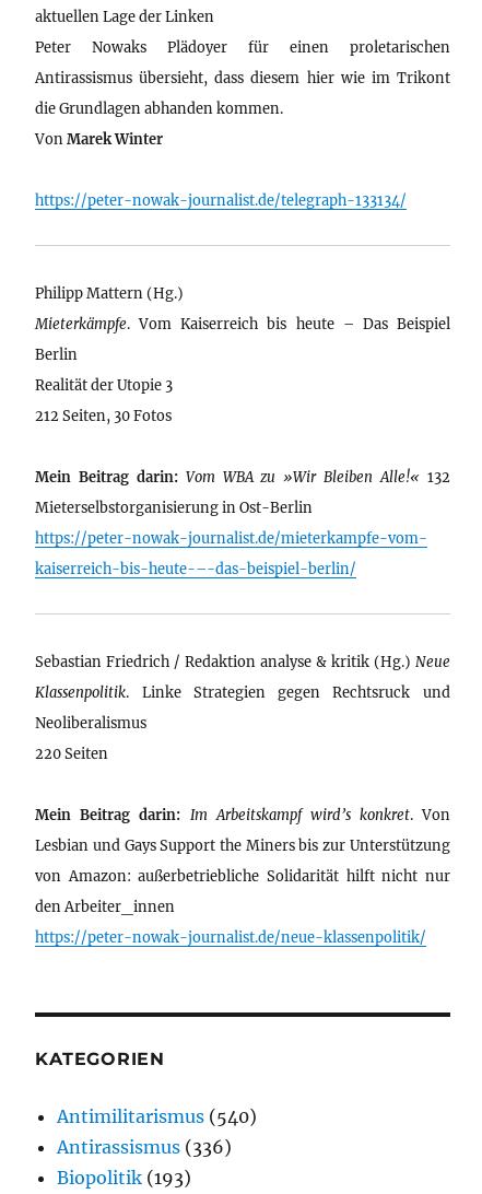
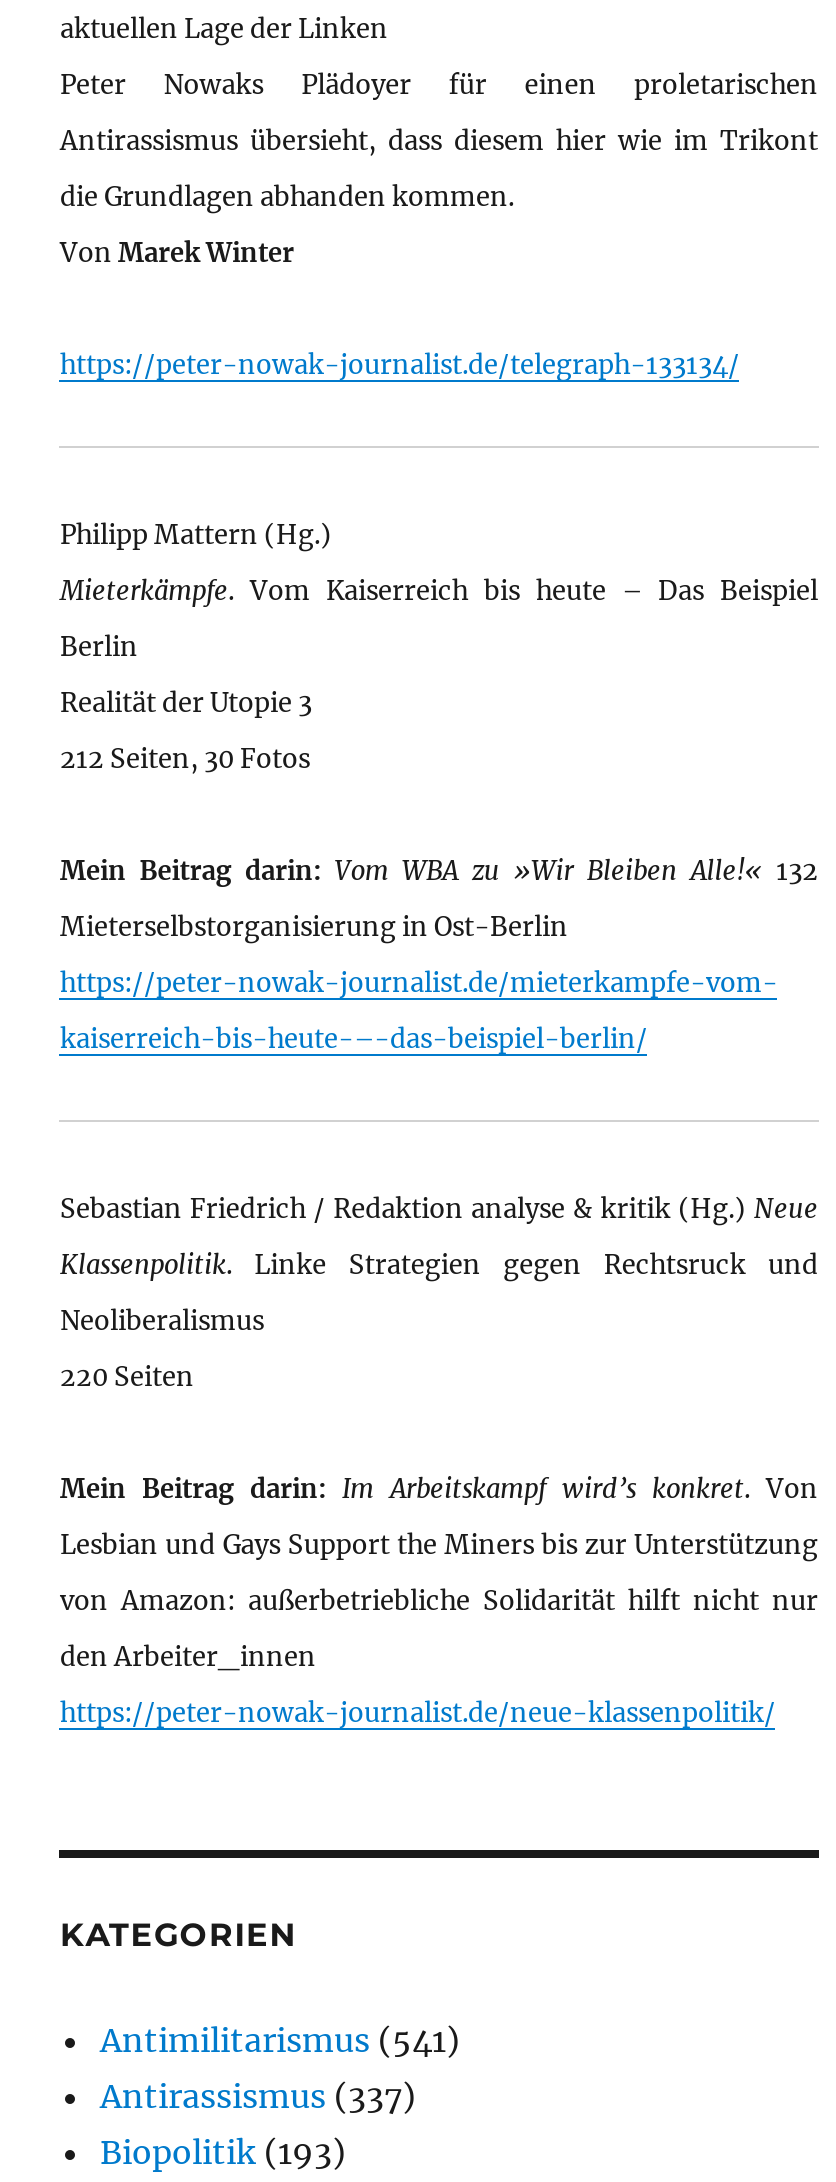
- Antimilitarismus (540)
+ Antimilitarismus (541)

- Antirassismus (336)
+ Antirassismus (337)
